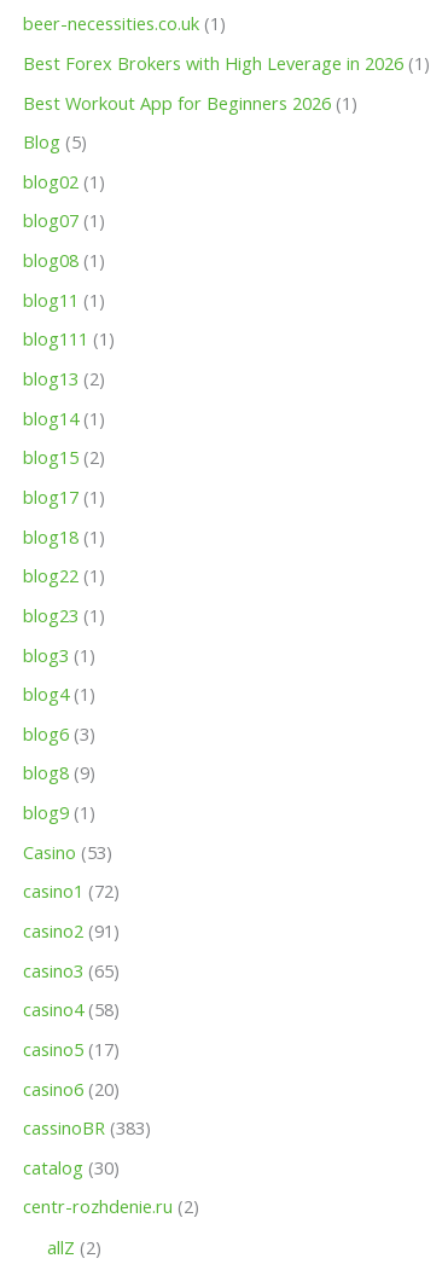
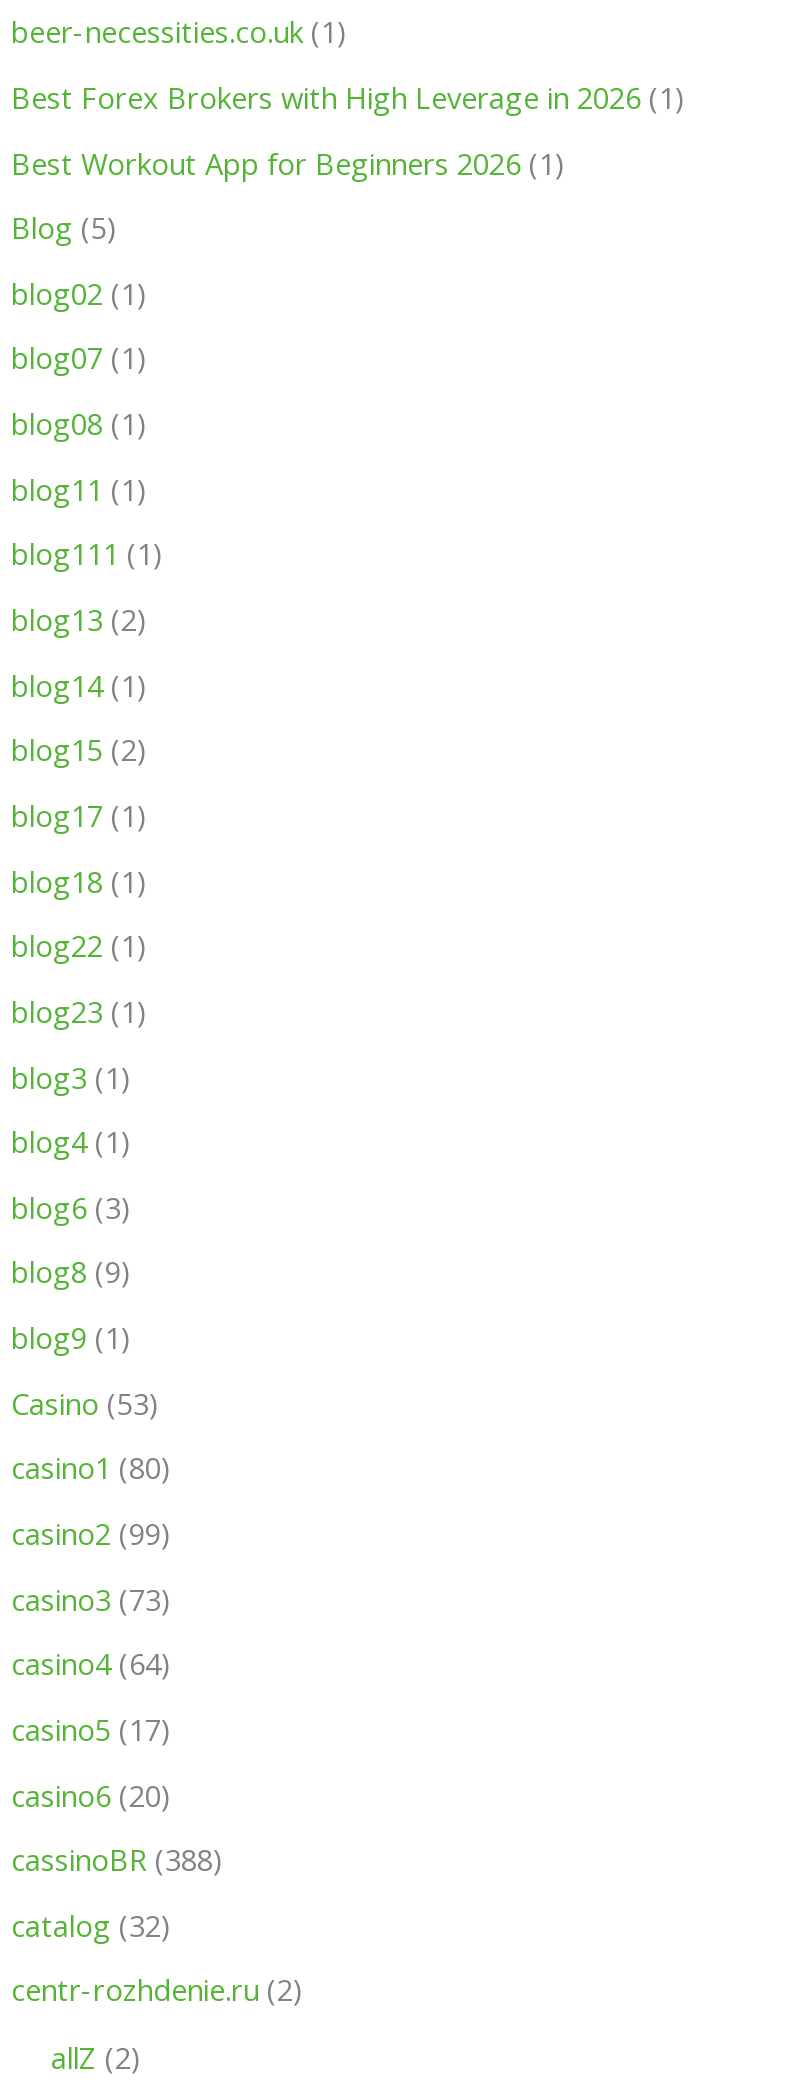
- casino1 (72)
+ casino1 (80)

- casino2 (91)
+ casino2 (99)

- casino3 (65)
+ casino3 (73)

- casino4 (58)
+ casino4 (64)

- cassinoBR (383)
+ cassinoBR (388)

- catalog (30)
+ catalog (32)
